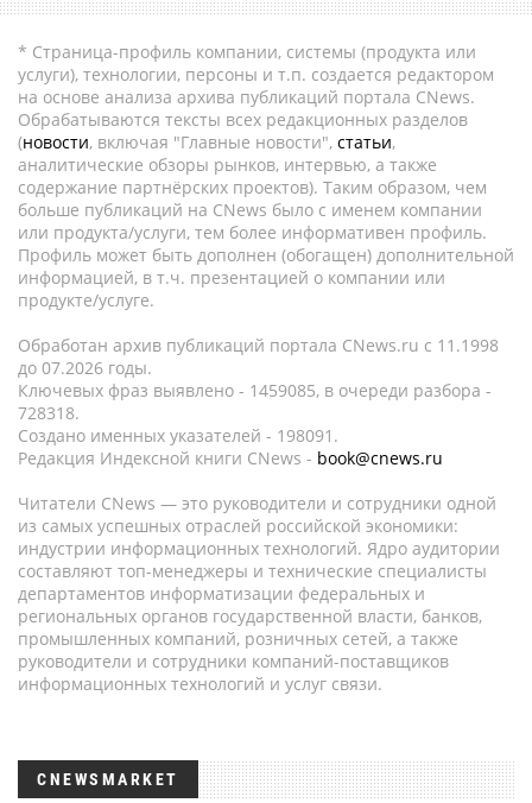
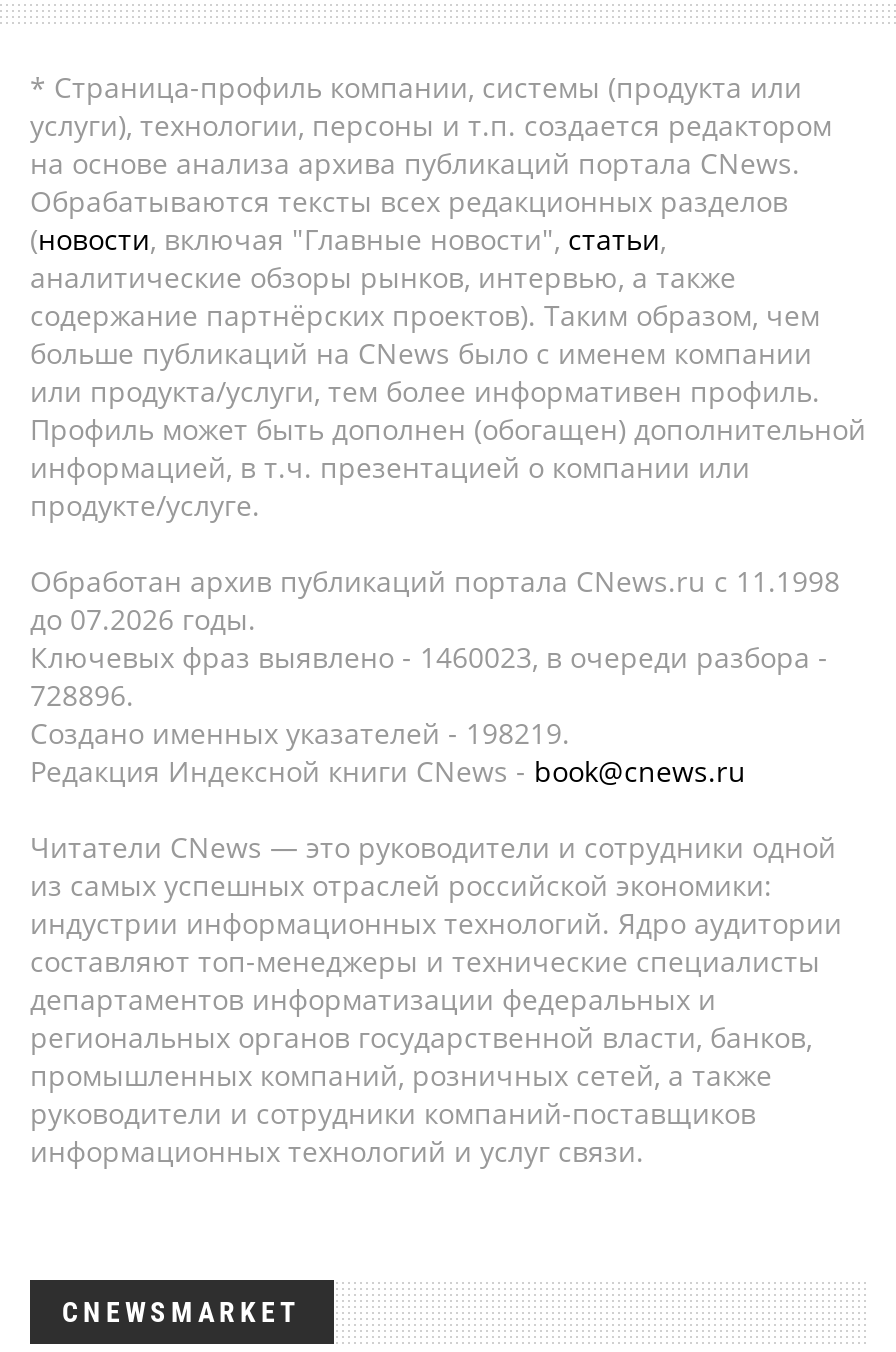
- Ключевых фраз выявлено - 1459085, в очереди разбора -
+ Ключевых фраз выявлено - 1460023, в очереди разбора -

- 728318.
+ 728896.

- Создано именных указателей - 198091.
+ Создано именных указателей - 198219.
